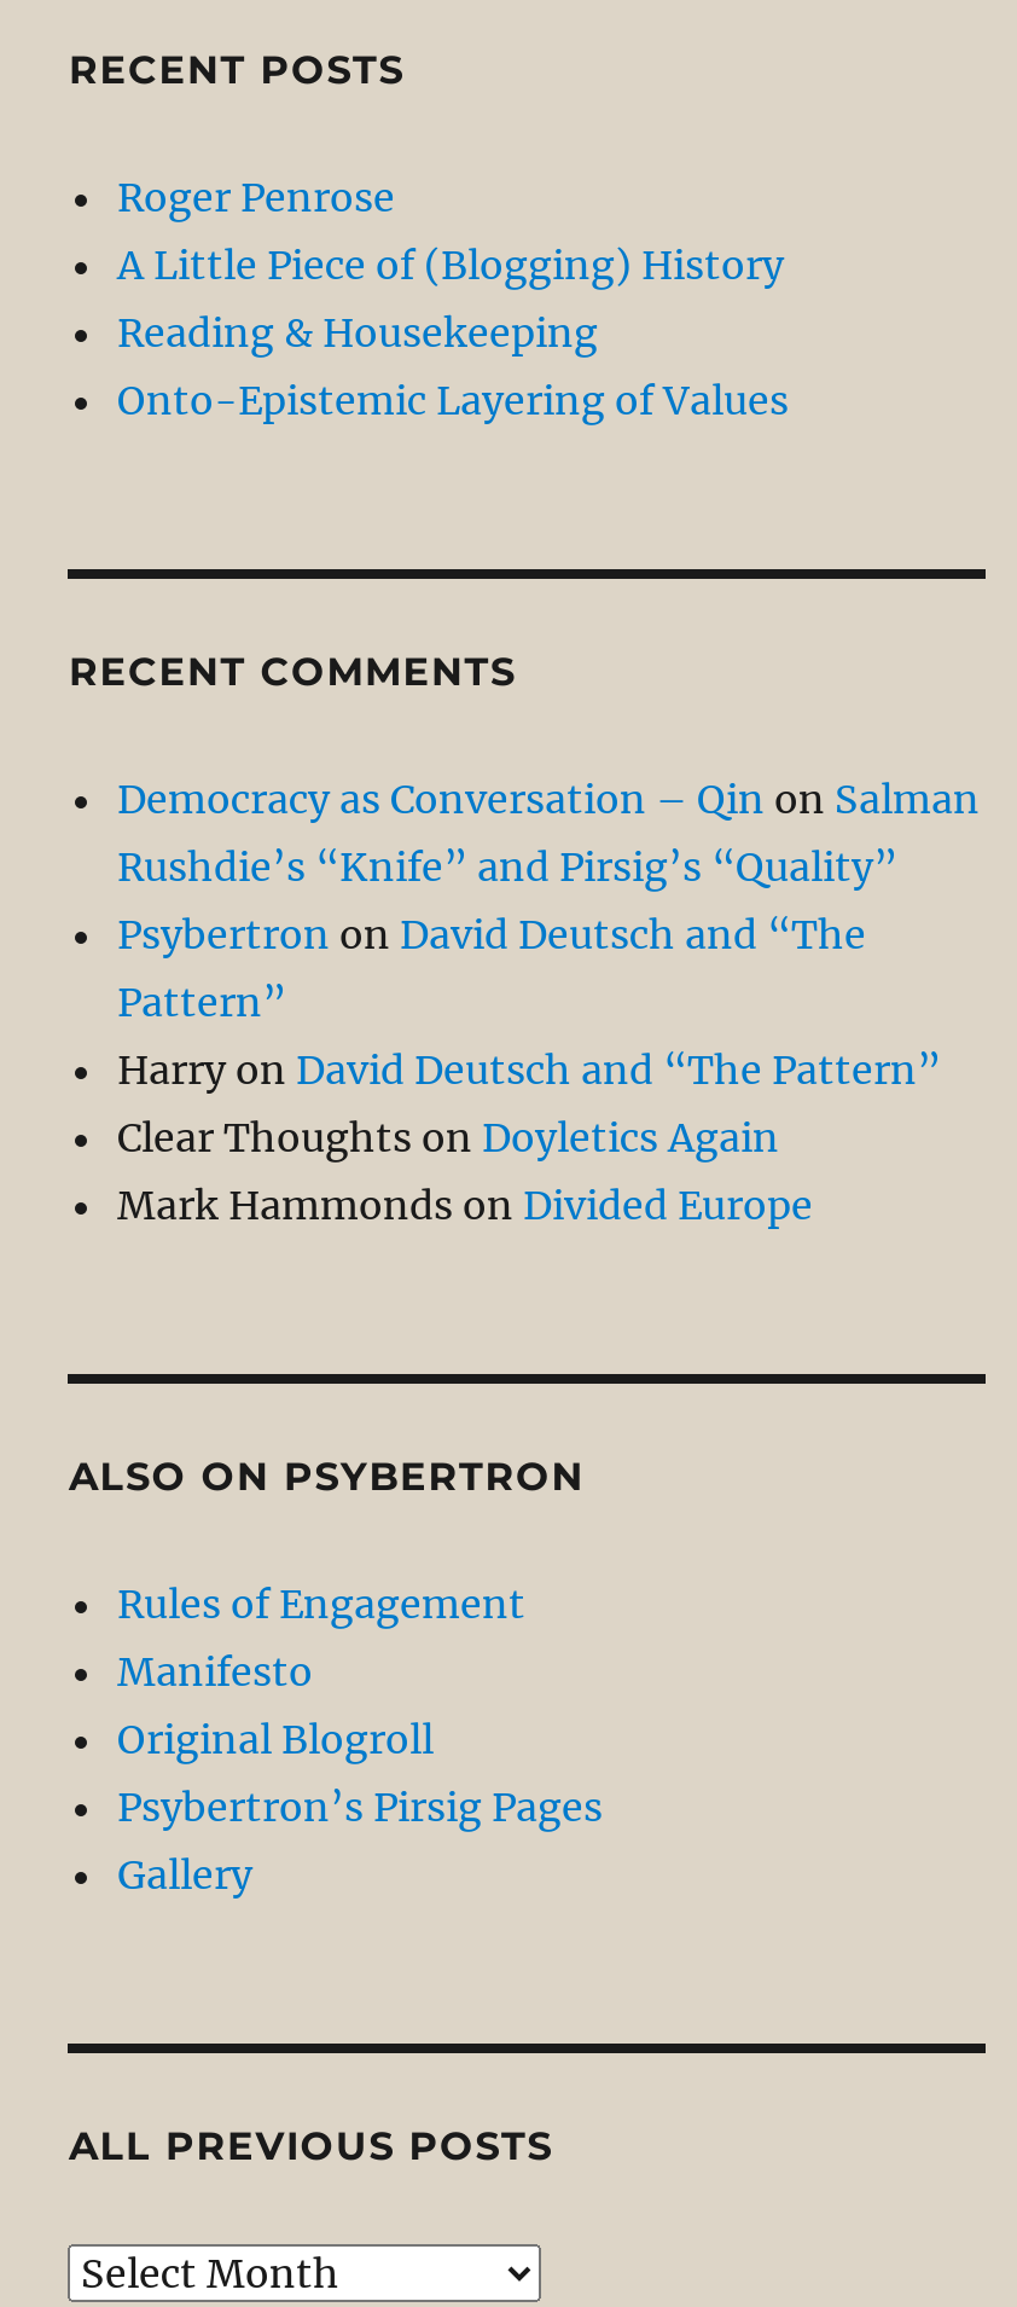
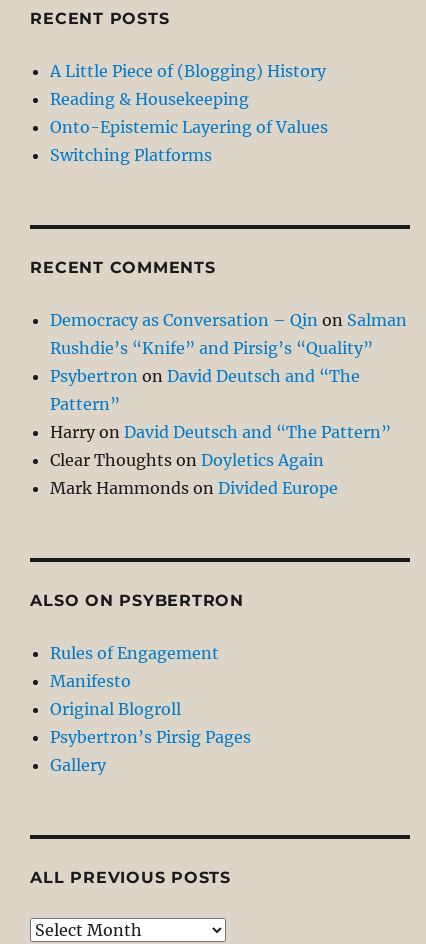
- Roger Penrose

moved up: A Little Piece of (Blogging) History | Reading & Housekeeping | Onto-Epistemic Layering of Values

+ Switching Platforms
